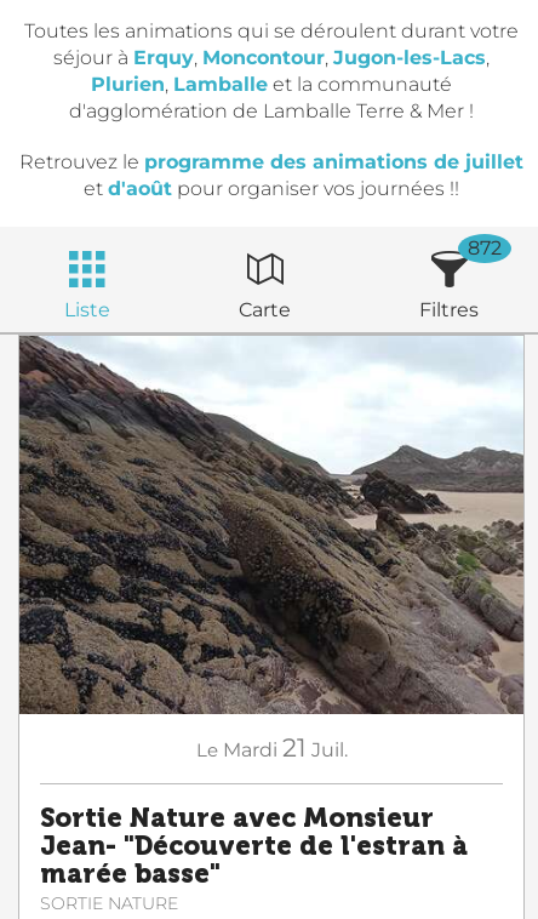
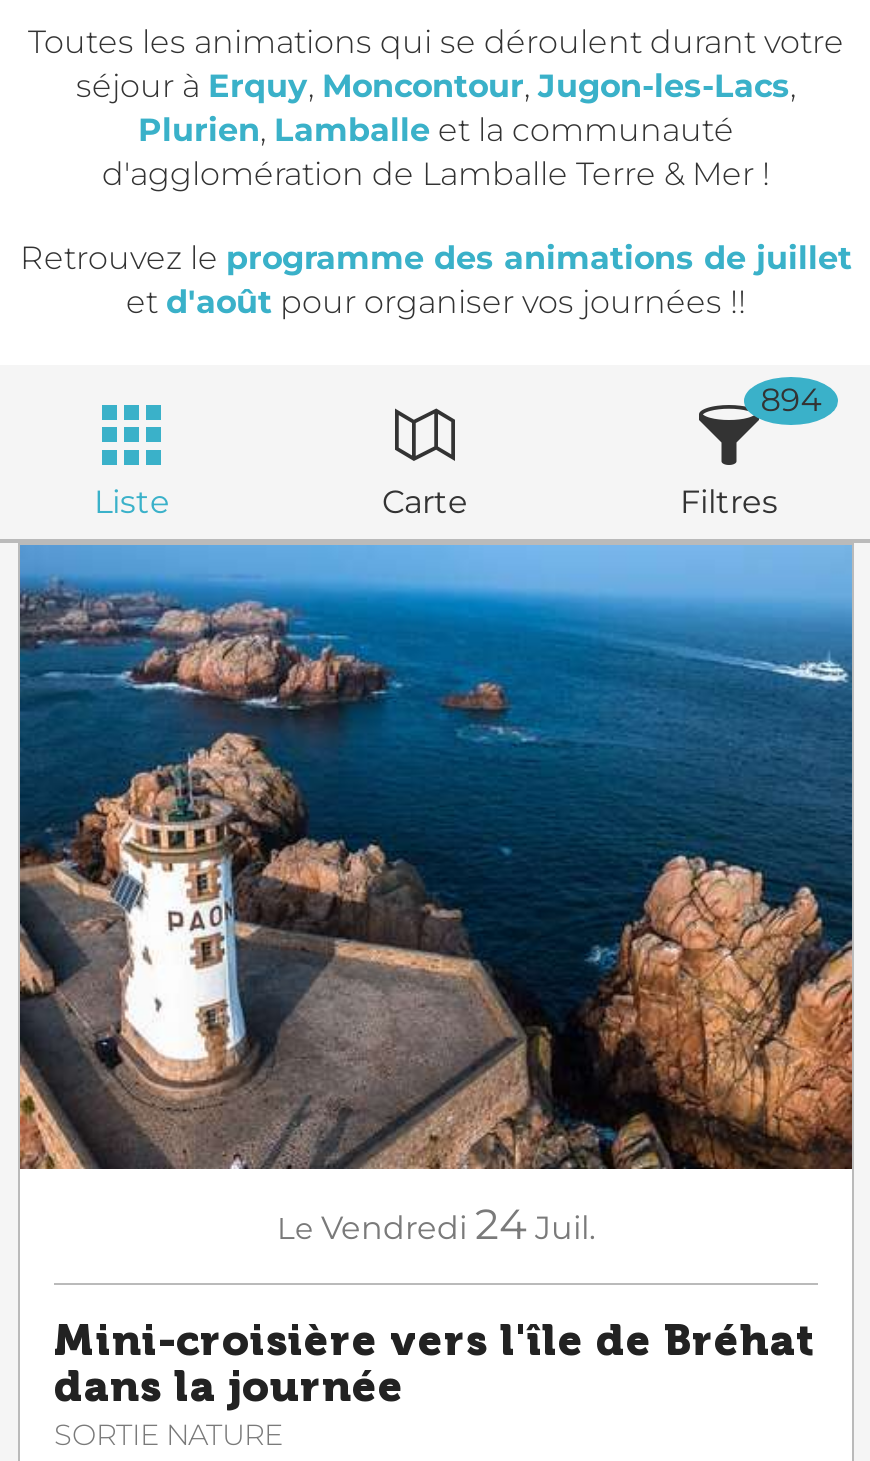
- 872
+ 894

- [image]
- Le Mardi 21 Juil.
+ [image]
+ Le Vendredi 24 Juil.

- Sortie Nature avec Monsieur
- Jean- "Découverte de l'estran à
- marée basse"
+ Mini-croisière vers l'île de Bréhat
+ dans la journée
